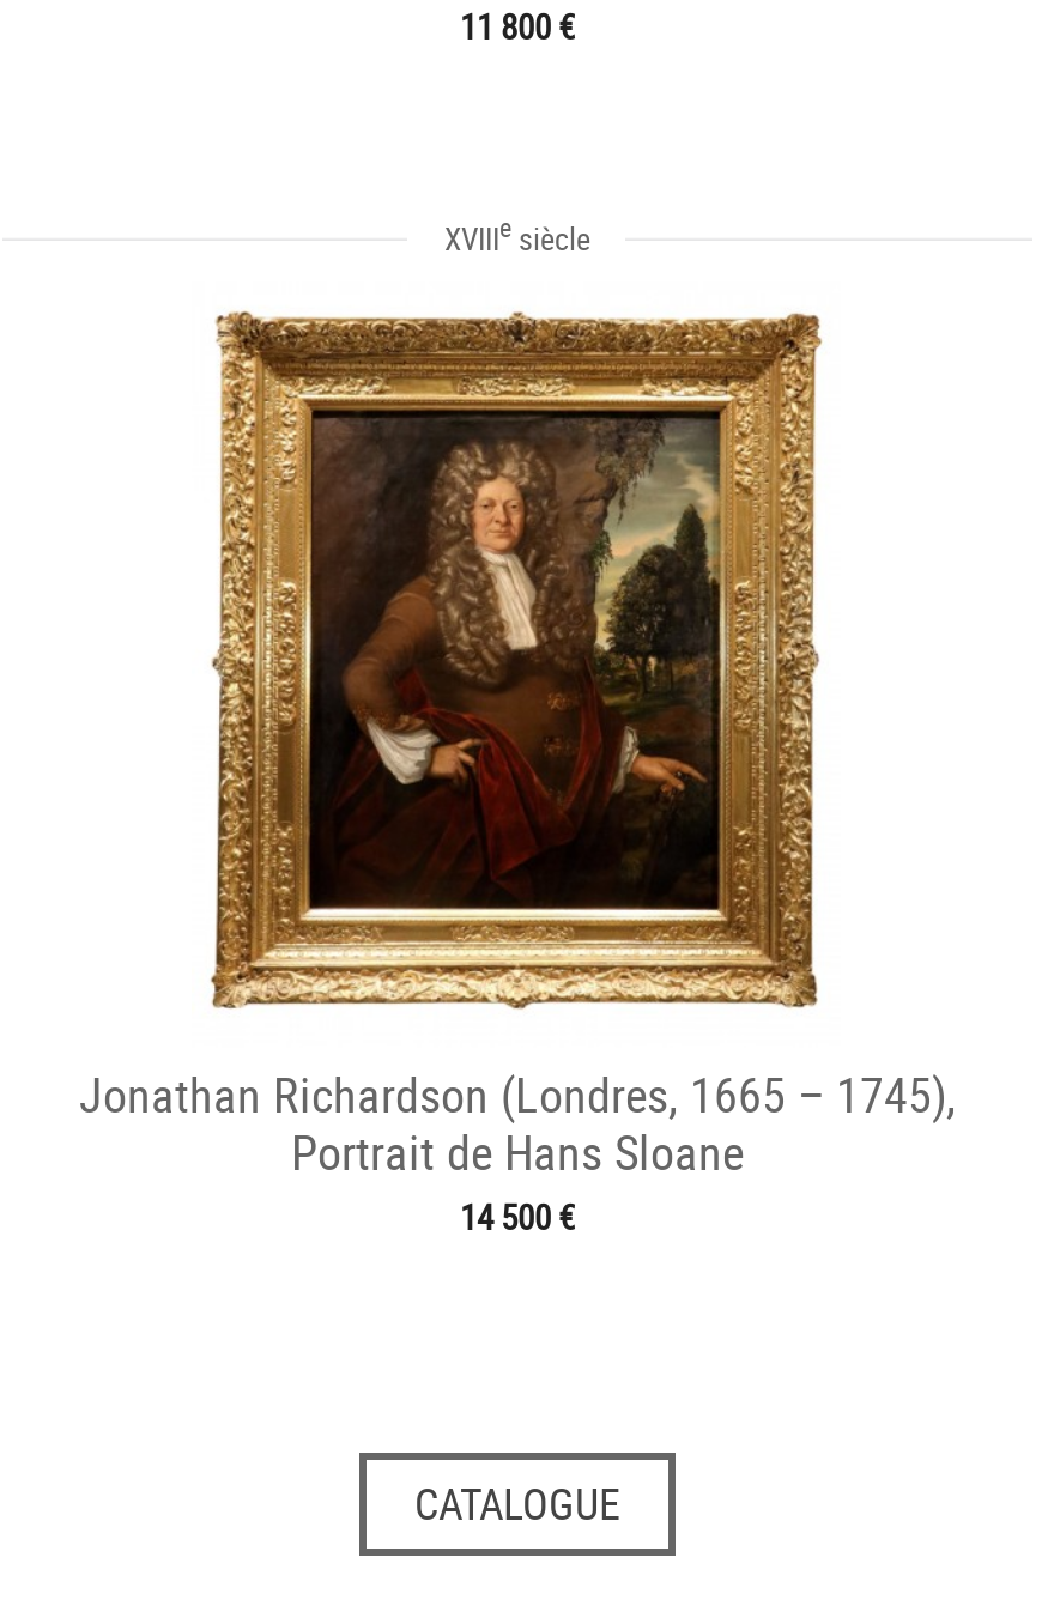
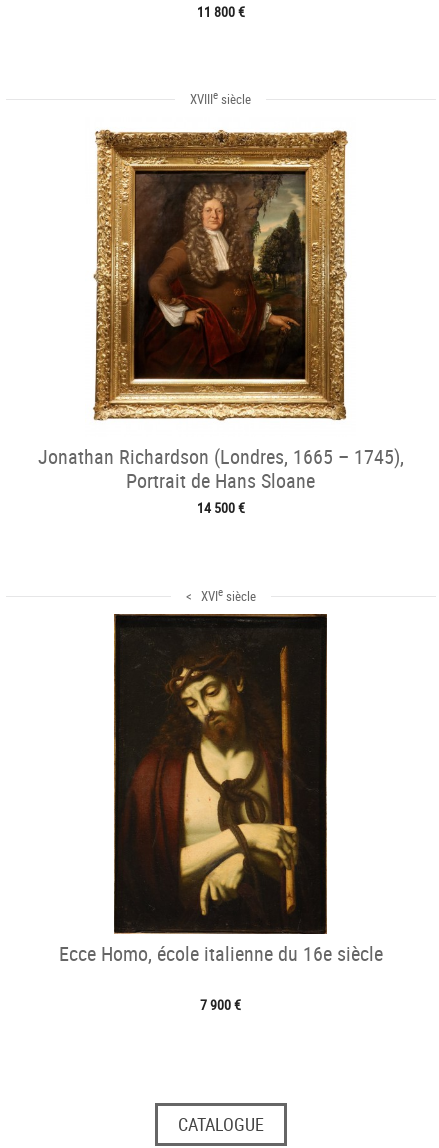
+ [image]
+ Ecce Homo, école italienne du 16e siècle
+ 7 900 €

+ < XVIe siècle
